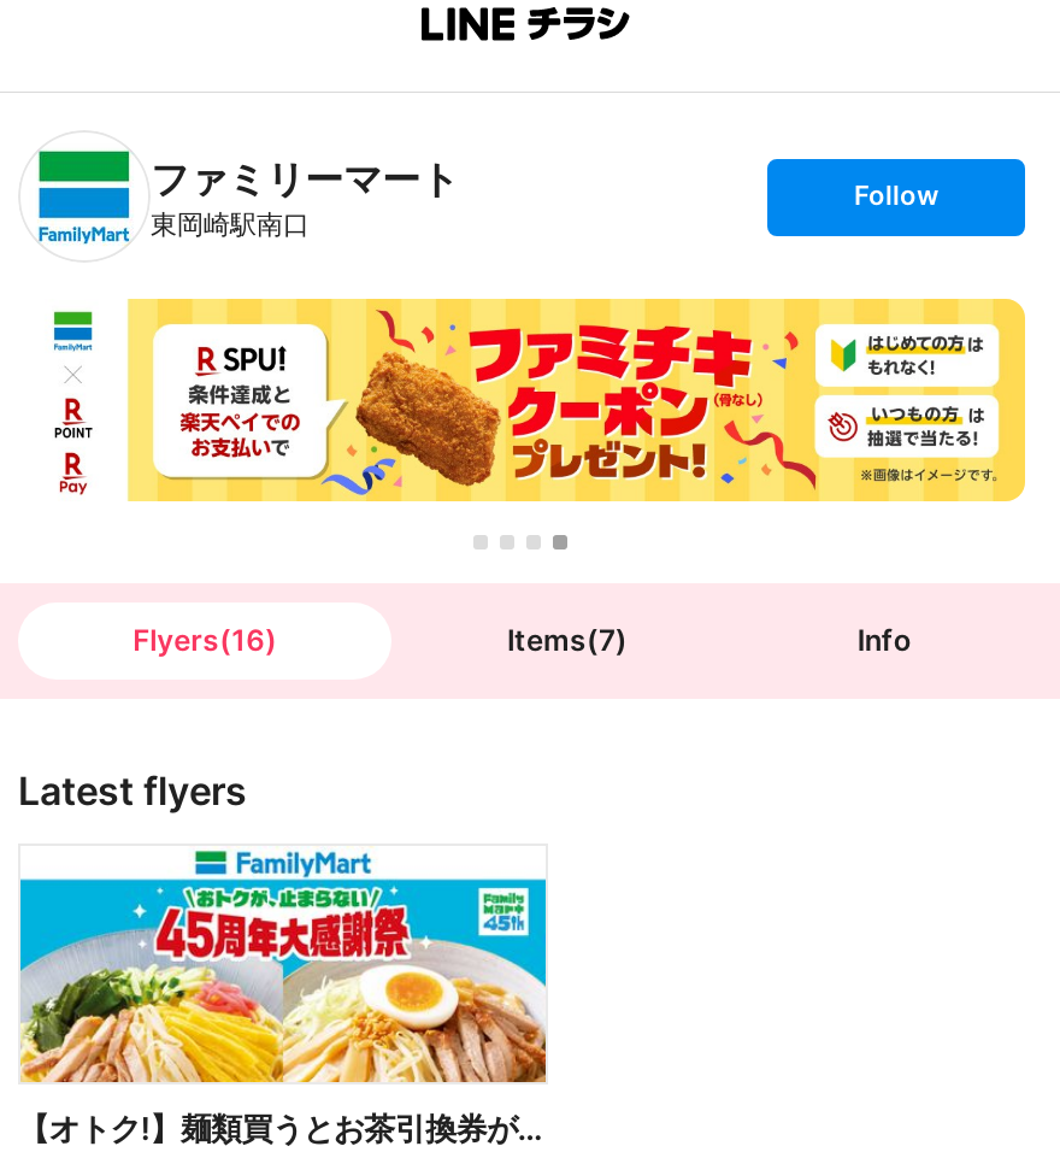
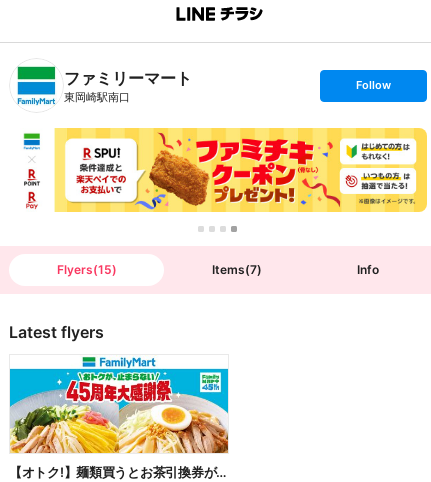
- Flyers(16)
+ Flyers(15)
